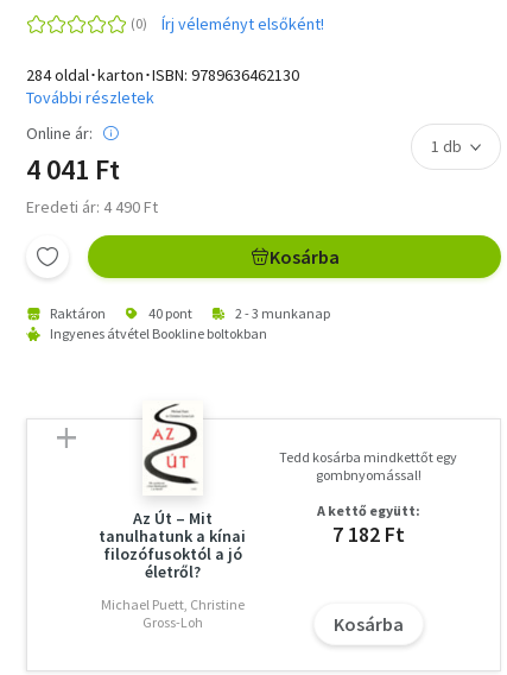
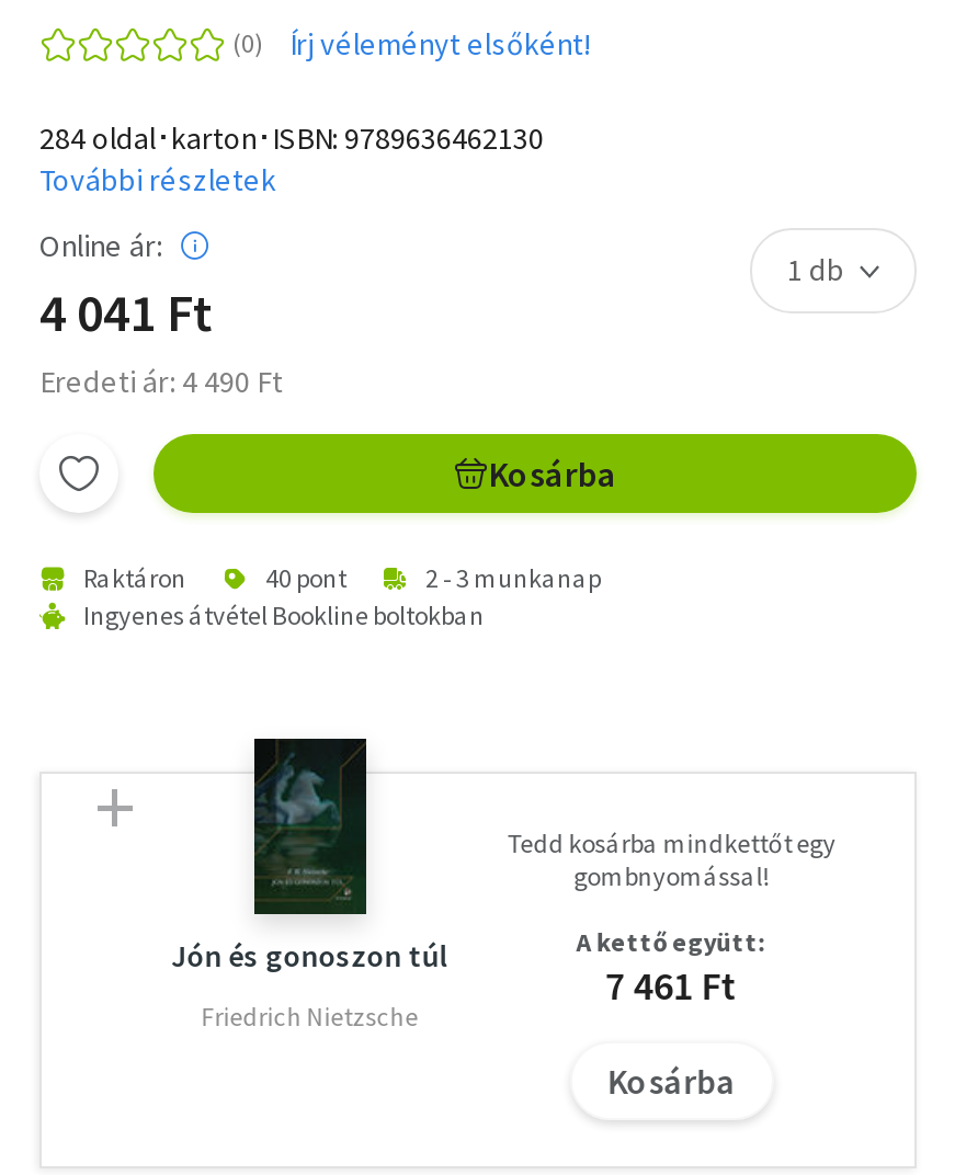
- [image]
- Az Út – Mit
- tanulhatunk a kínai
- filozófusoktól a jó
- életről?
+ [image]
+ Jón és gonoszon túl

- 7 182 Ft
+ 7 461 Ft

- Michael Puett, Christine
- Gross-Loh
+ Friedrich Nietzsche
